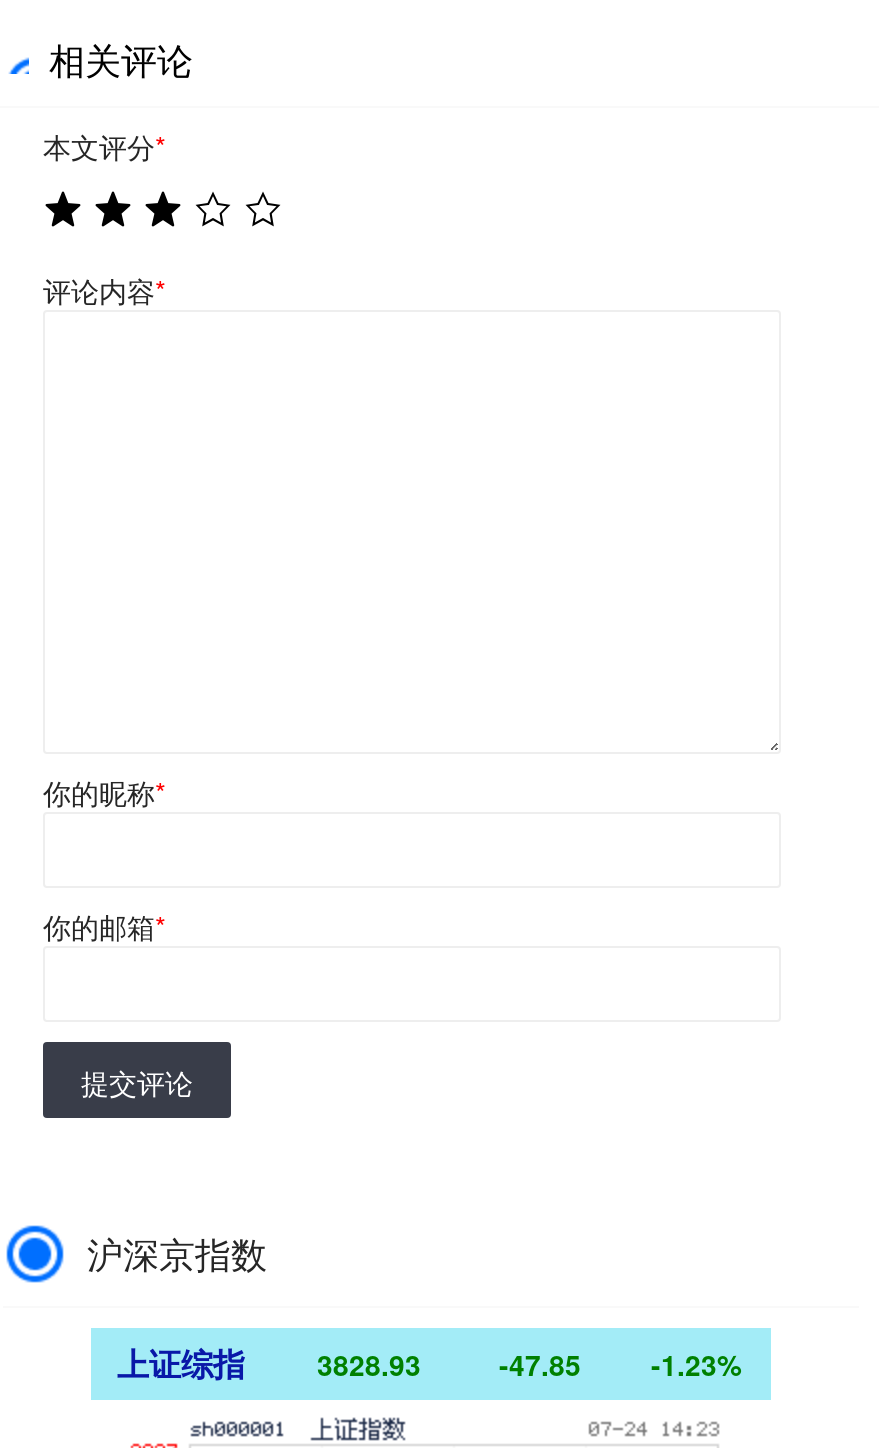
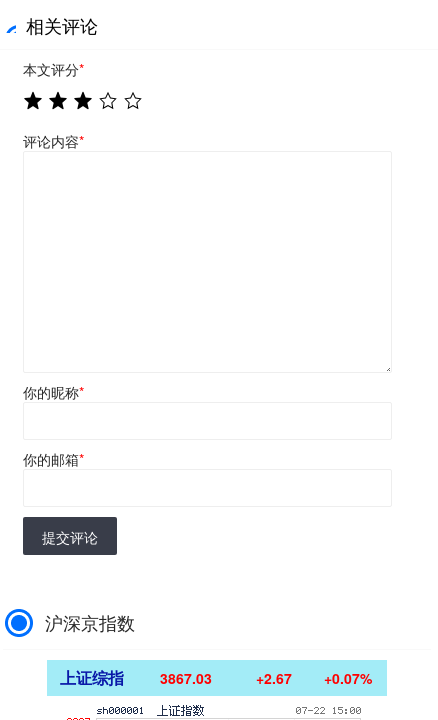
- 3828.93
+ 3867.03

- -47.85
+ +2.67

- -1.23%
+ +0.07%
